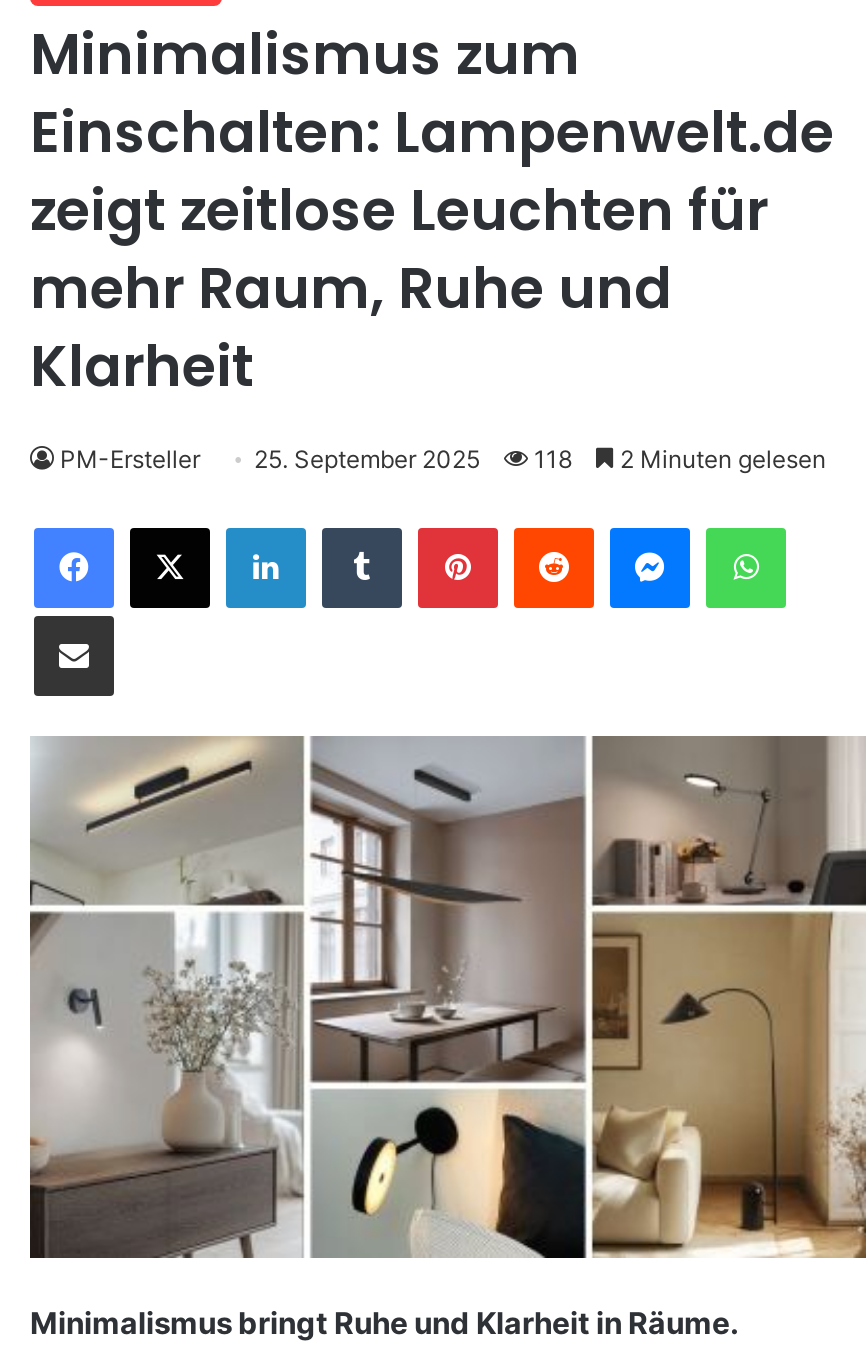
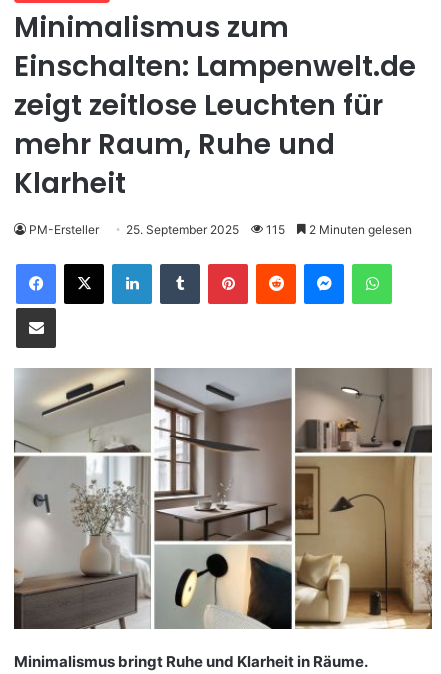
- PM-Ersteller 25. September 2025 118 2 Minuten gelesen
+ PM-Ersteller 25. September 2025 115 2 Minuten gelesen
